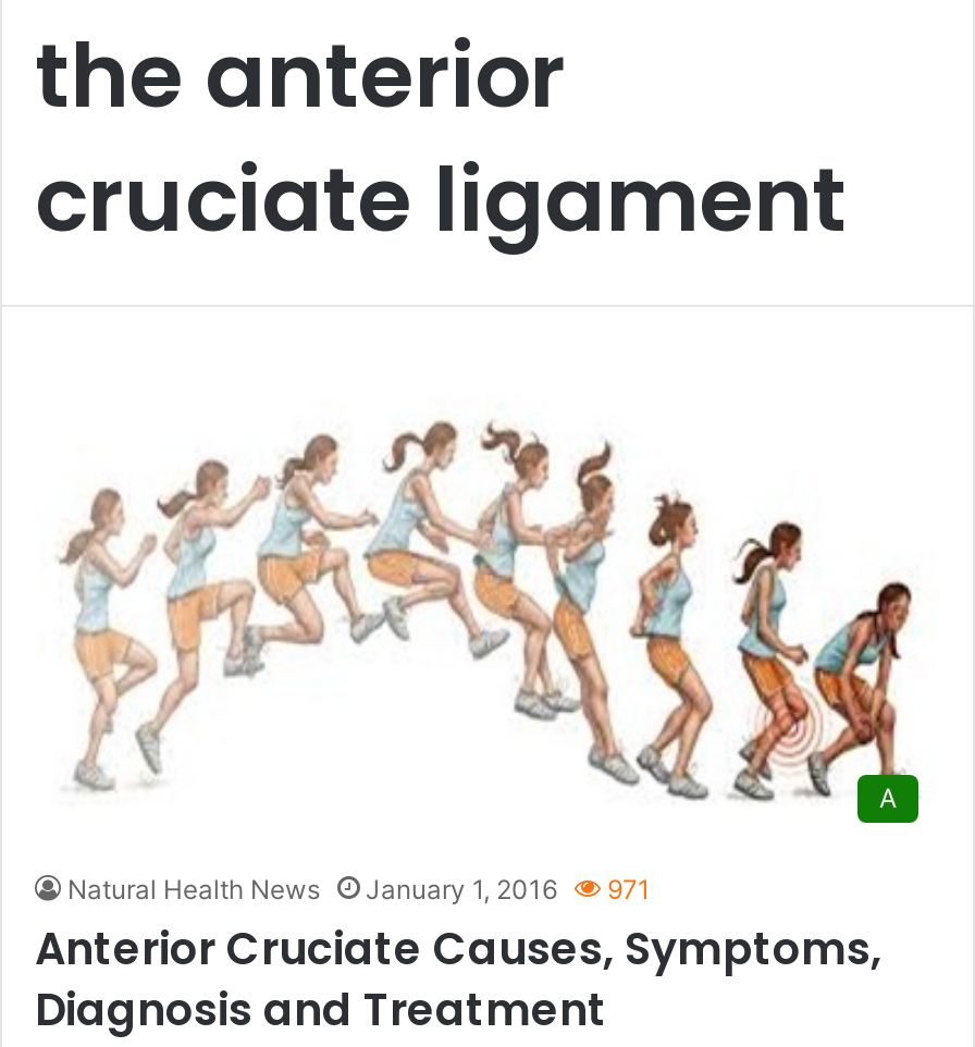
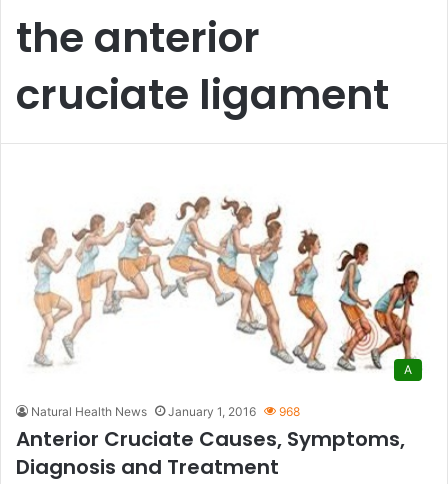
- Natural Health News January 1, 2016 971
+ Natural Health News January 1, 2016 968
